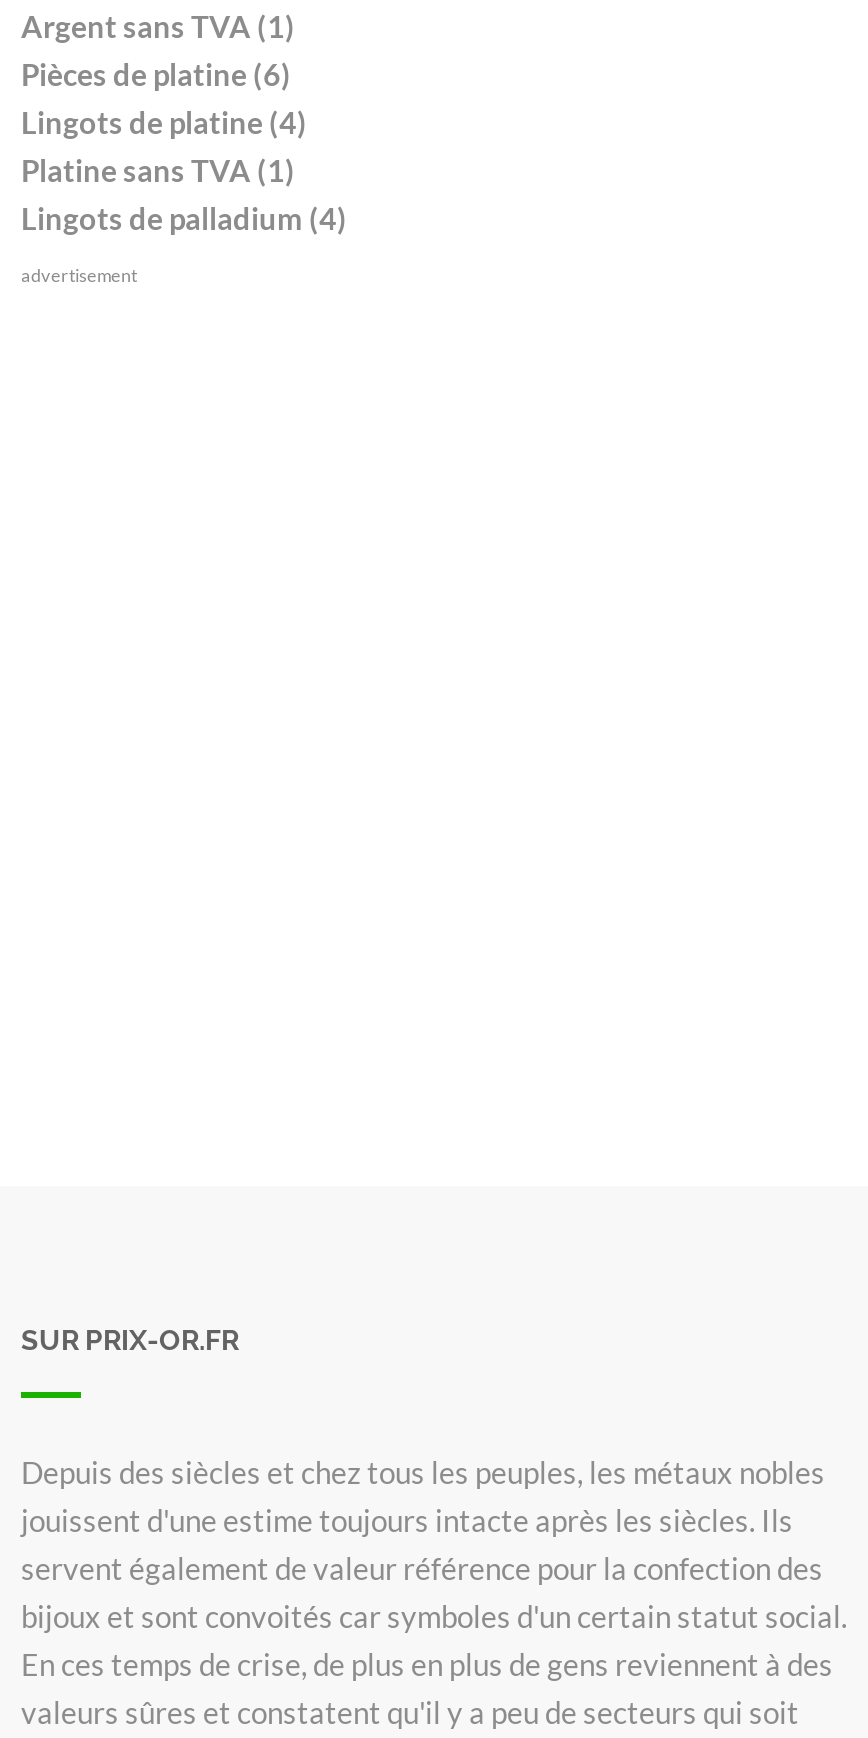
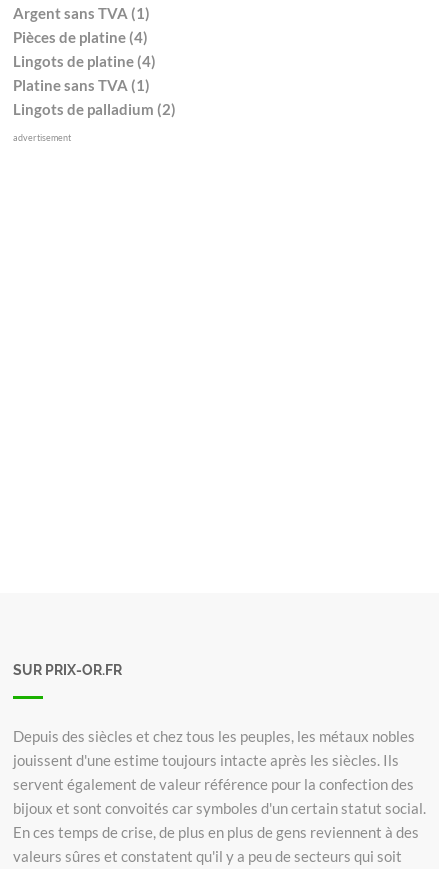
- Pièces de platine (6)
+ Pièces de platine (4)

- Lingots de palladium (4)
+ Lingots de palladium (2)
